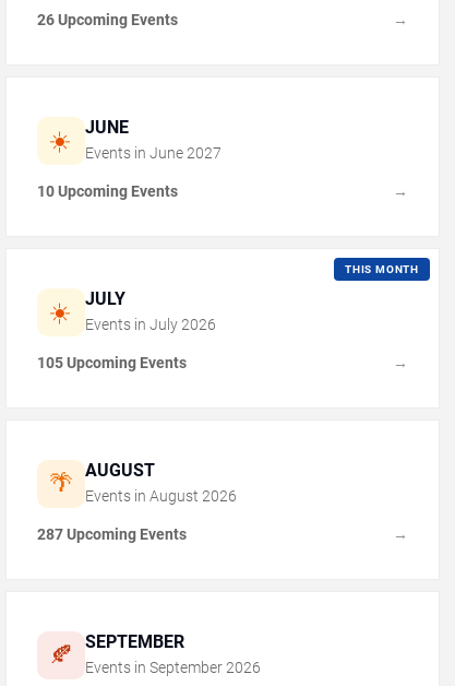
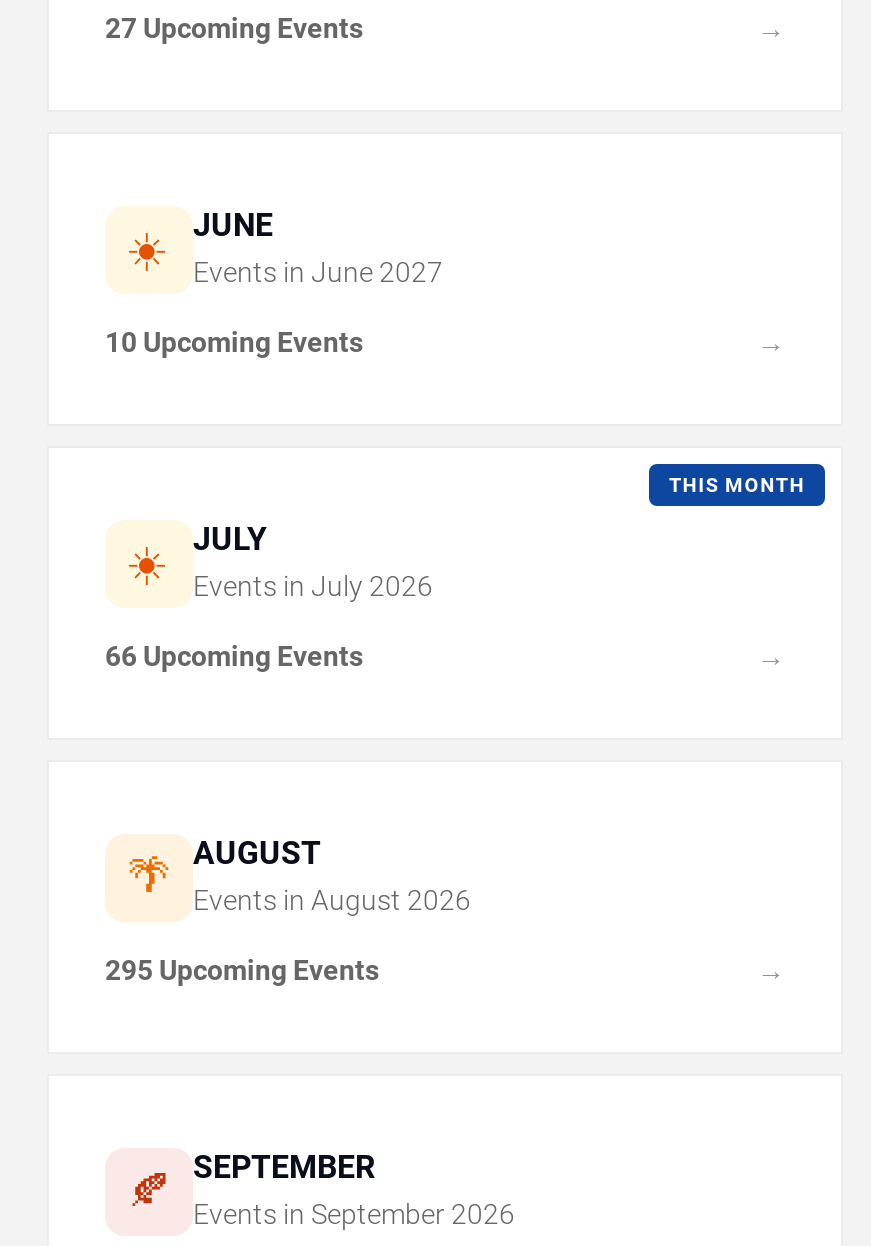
- 26 Upcoming Events
+ 27 Upcoming Events

- 105 Upcoming Events
+ 66 Upcoming Events

- 287 Upcoming Events
+ 295 Upcoming Events
